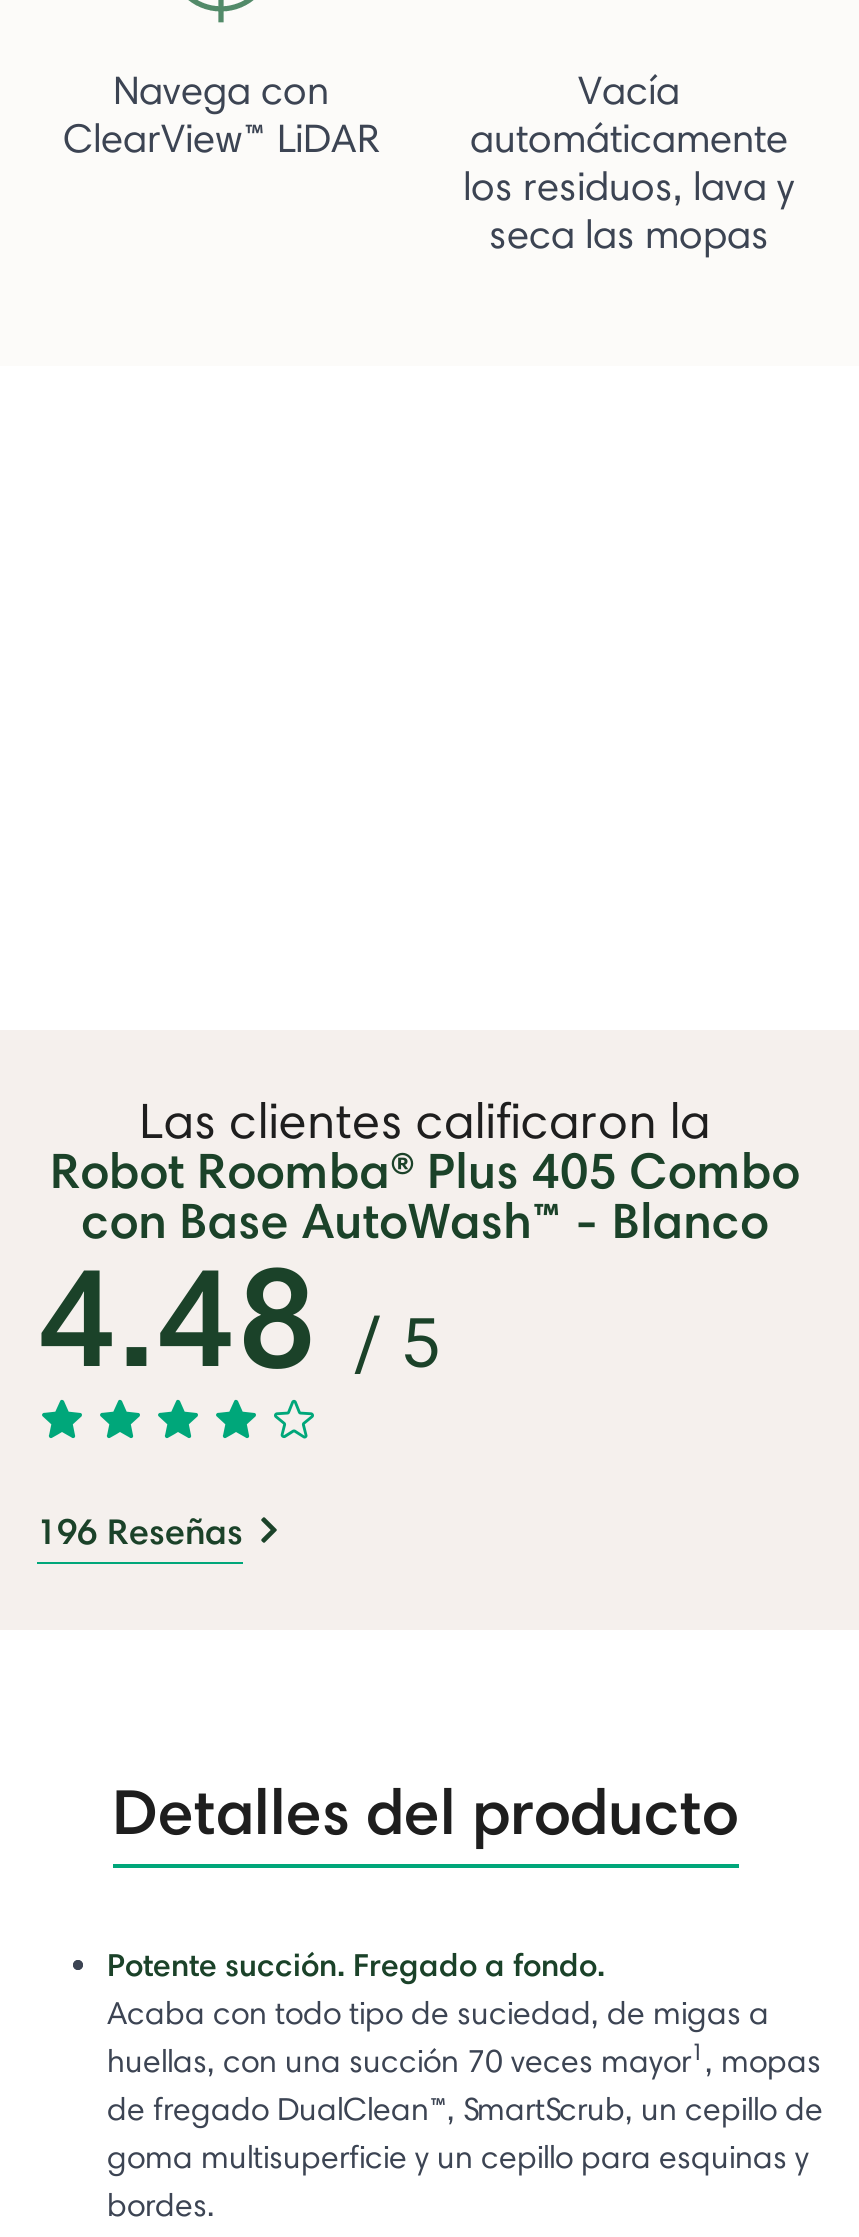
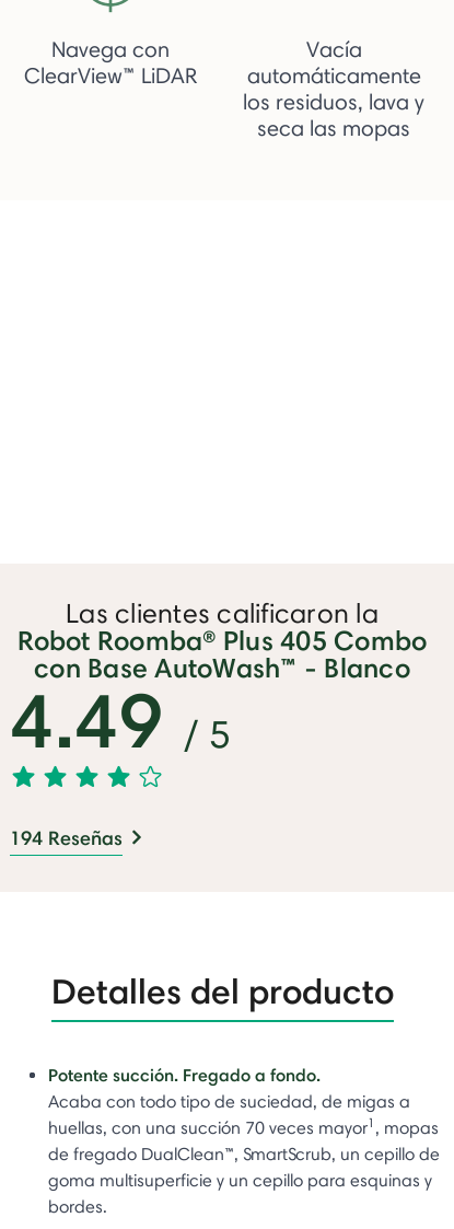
- 4.48/ 5
+ 4.49/ 5

- 196 Reseñas
+ 194 Reseñas
